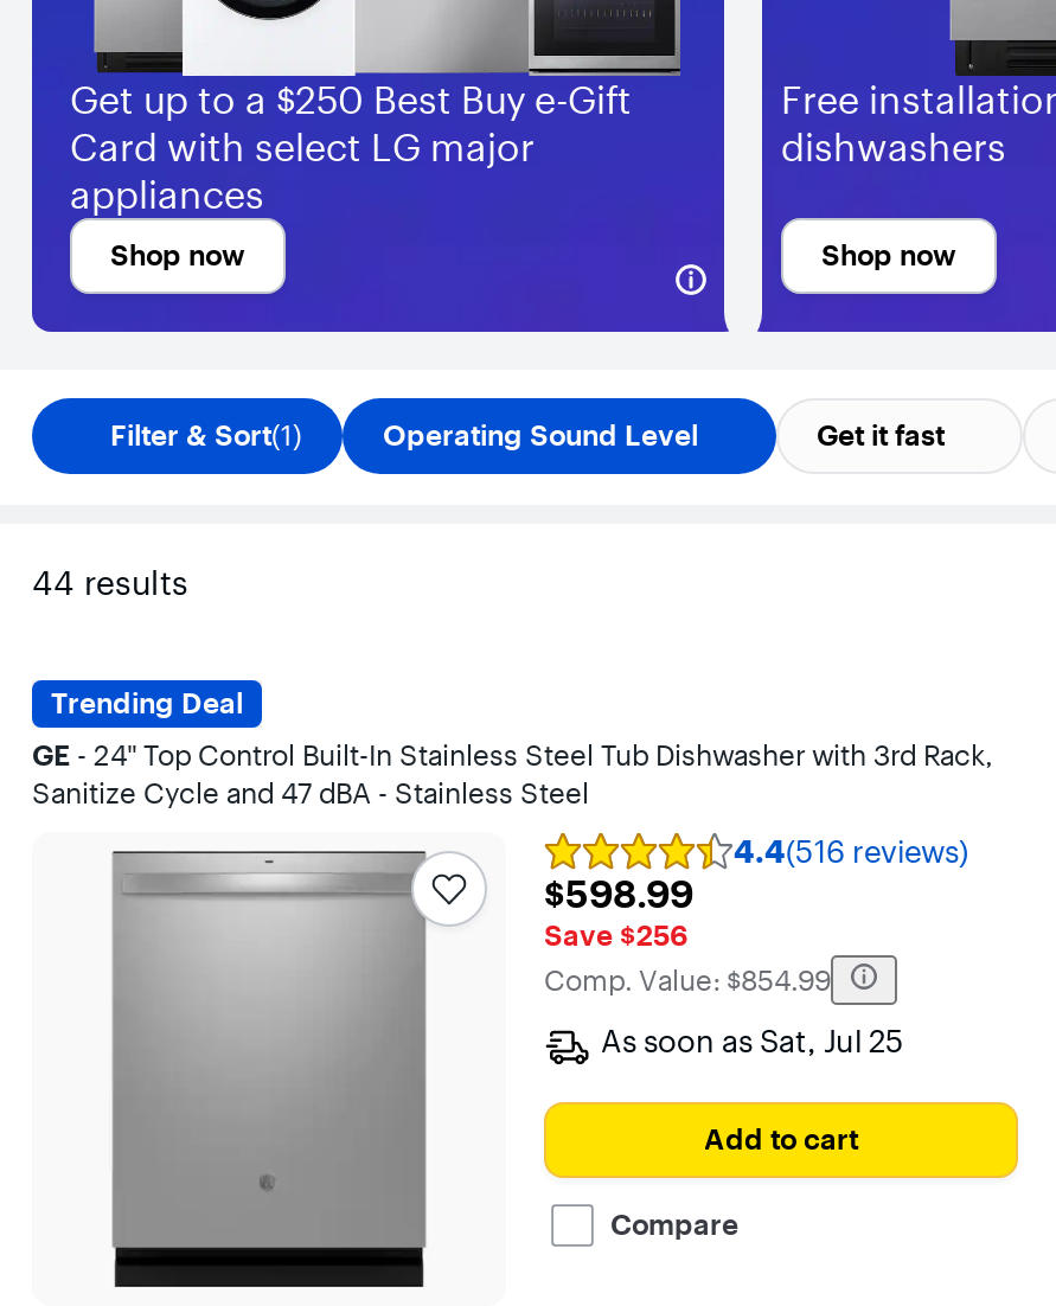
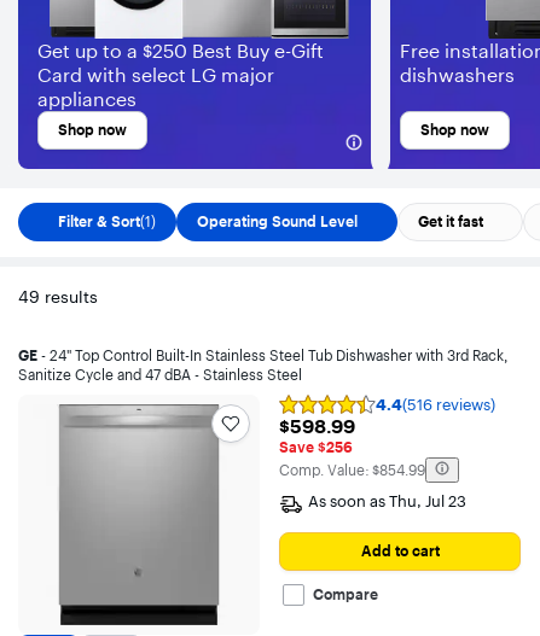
- 44 results
- Trending Deal
+ 49 results

- As soon as Sat, Jul 25
+ As soon as Thu, Jul 23
